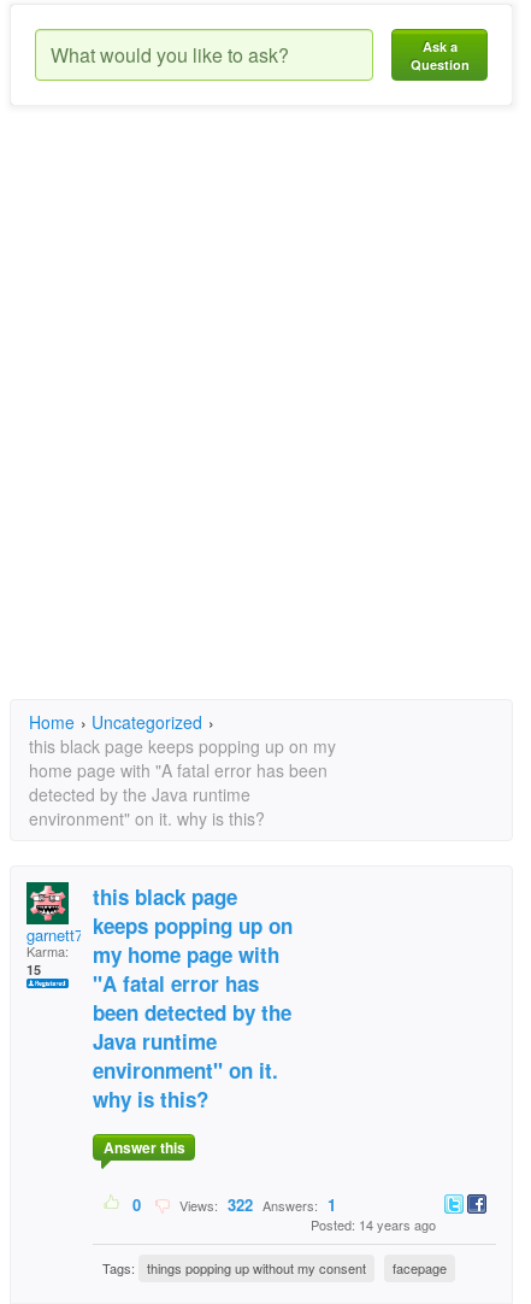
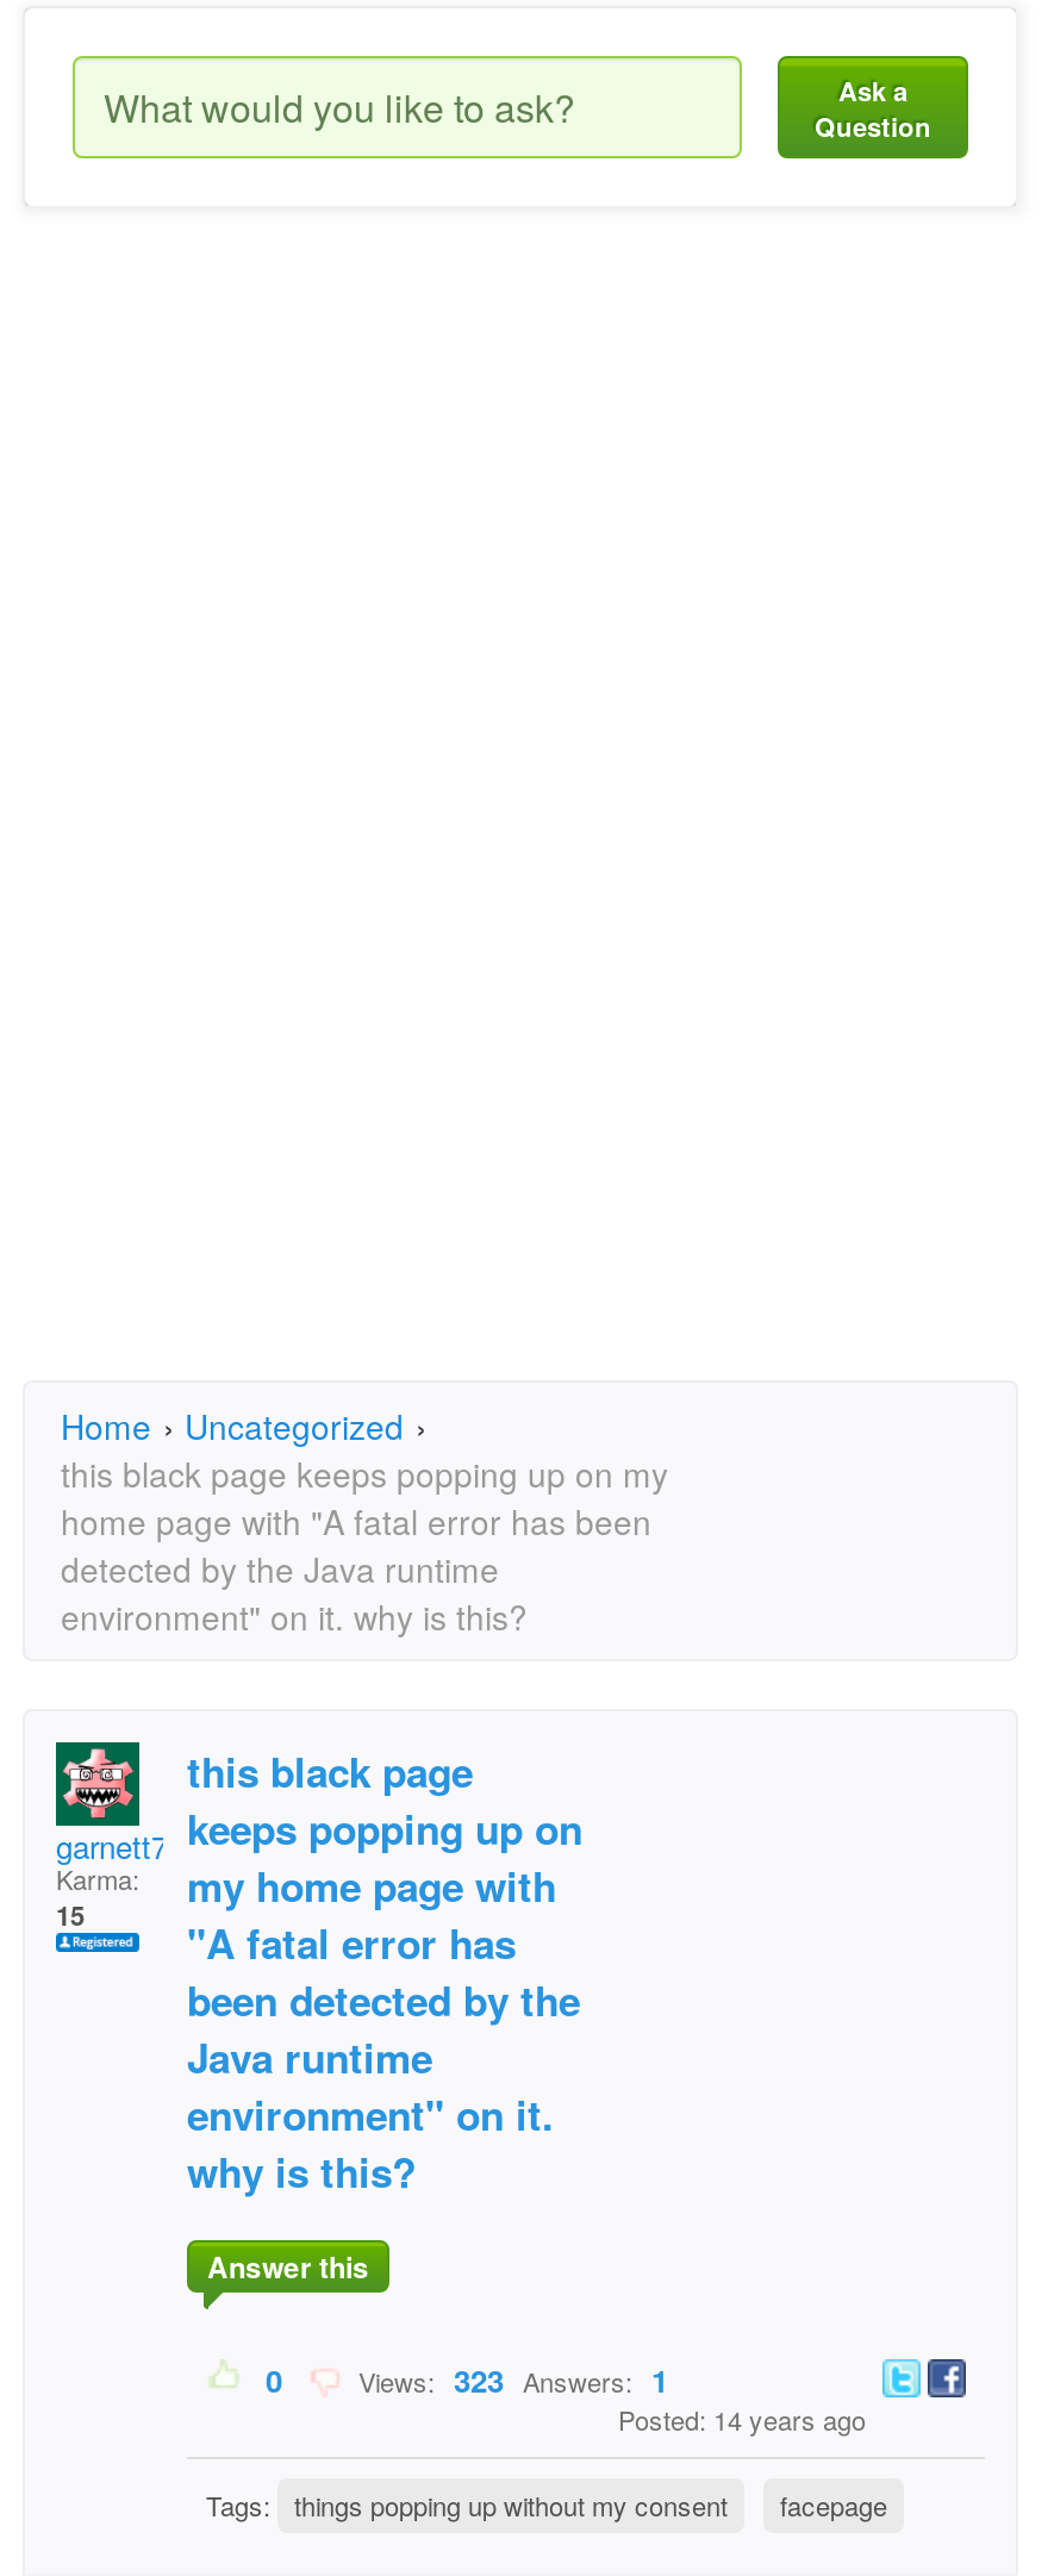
- Views: 322 Answers: 1
+ Views: 323 Answers: 1
